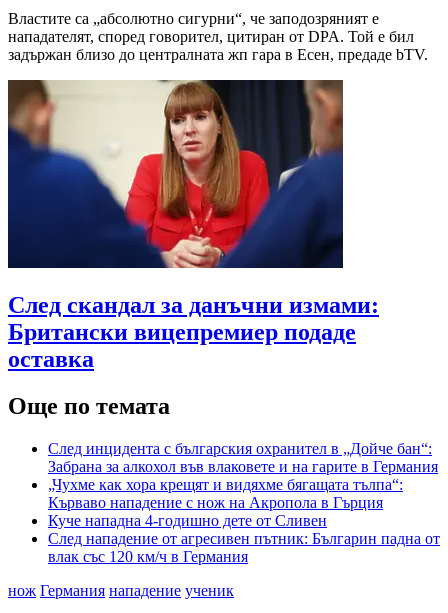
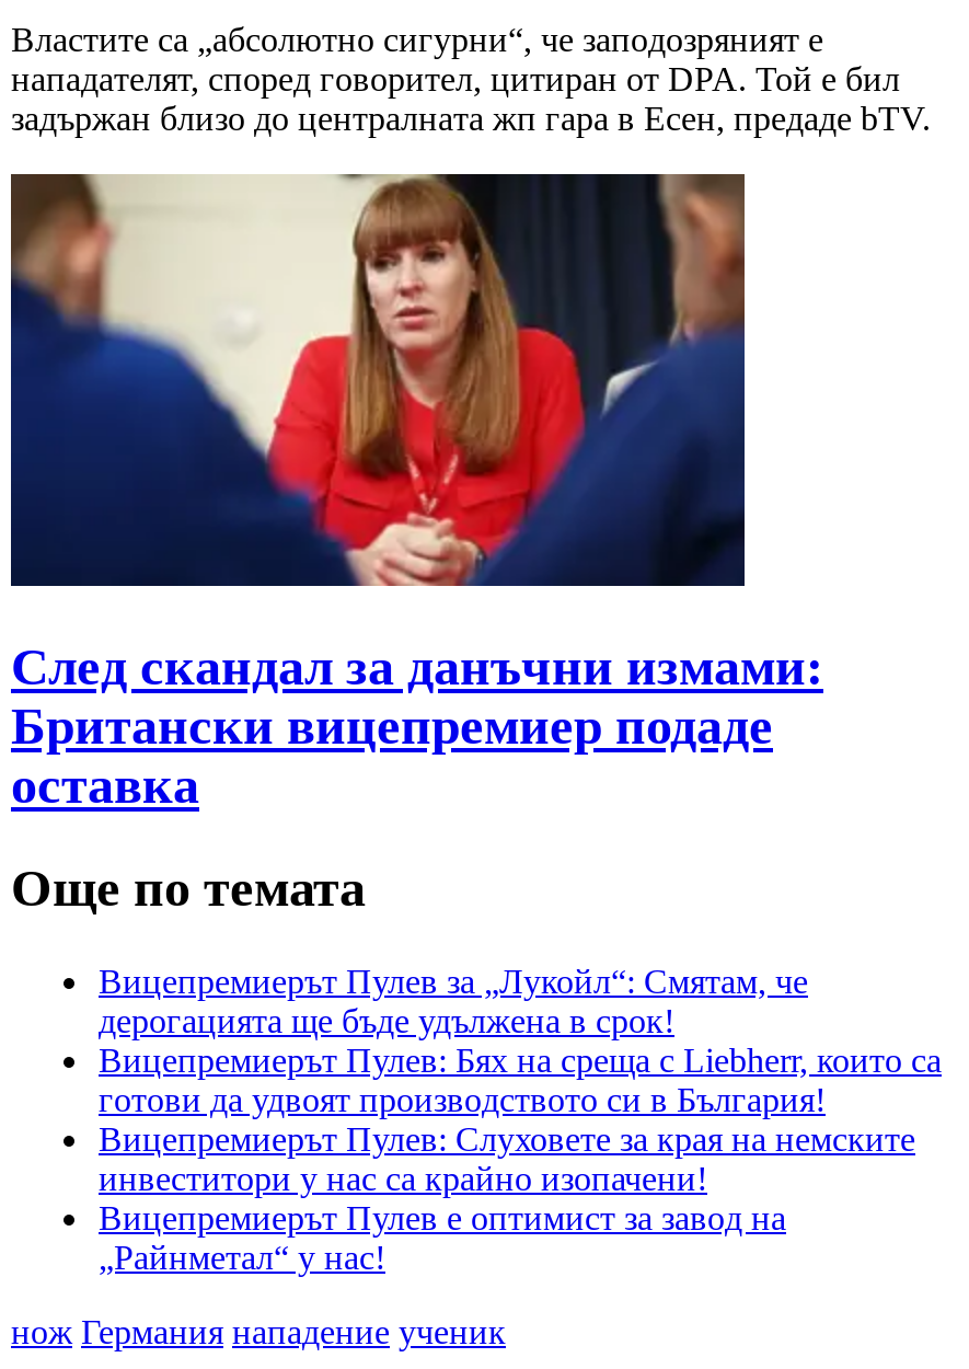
- След инцидента с българския охранител в „Дойче бан“:
- Забрана за алкохол във влаковете и на гарите в Германия
- „Чухме как хора крещят и видяхме бягащата тълпа“:
- Кърваво нападение с нож на Акропола в Гърция
- Куче нападна 4-годишно дете от Сливен
- След нападение от агресивен пътник: Българин падна от
- влак със 120 км/ч в Германия
+ Вицепремиерът Пулев за „Лукойл“: Смятам, че
+ дерогацията ще бъде удължена в срок!
+ Вицепремиерът Пулев: Бях на среща с Liebherr, които са
+ готови да удвоят производството си в България!
+ Вицепремиерът Пулев: Слуховете за края на немските
+ инвеститори у нас са крайно изопачени!
+ Вицепремиерът Пулев е оптимист за завод на
+ „Райнметал“ у нас!
